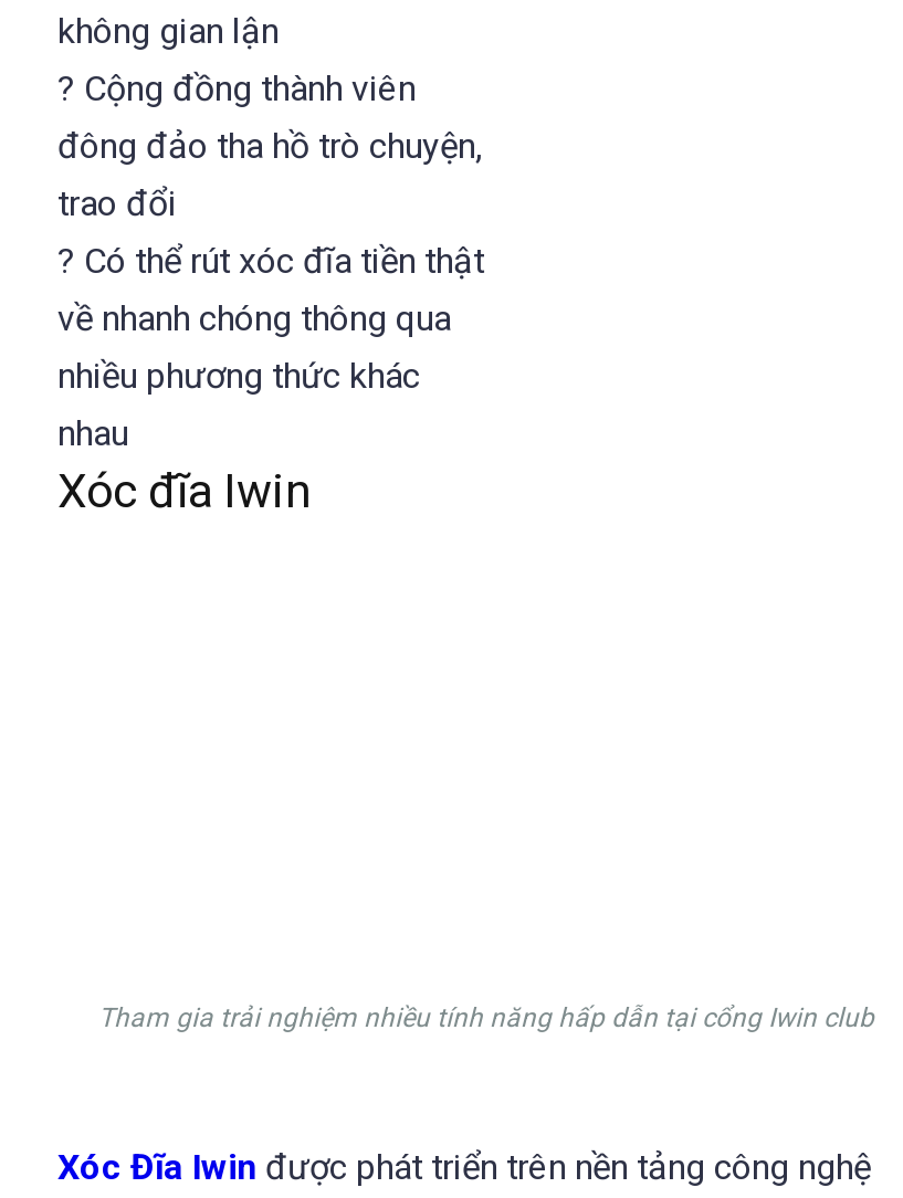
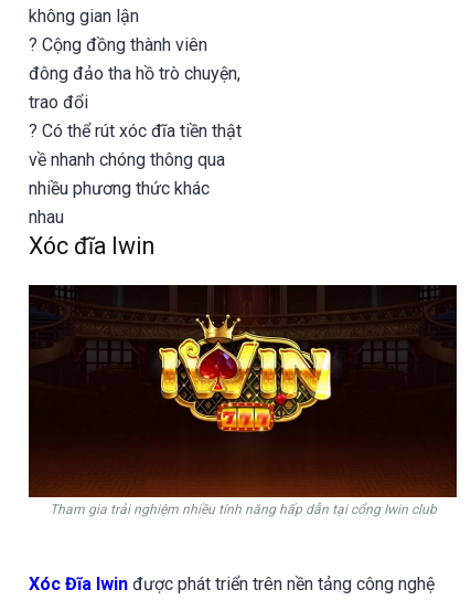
+ [image]
